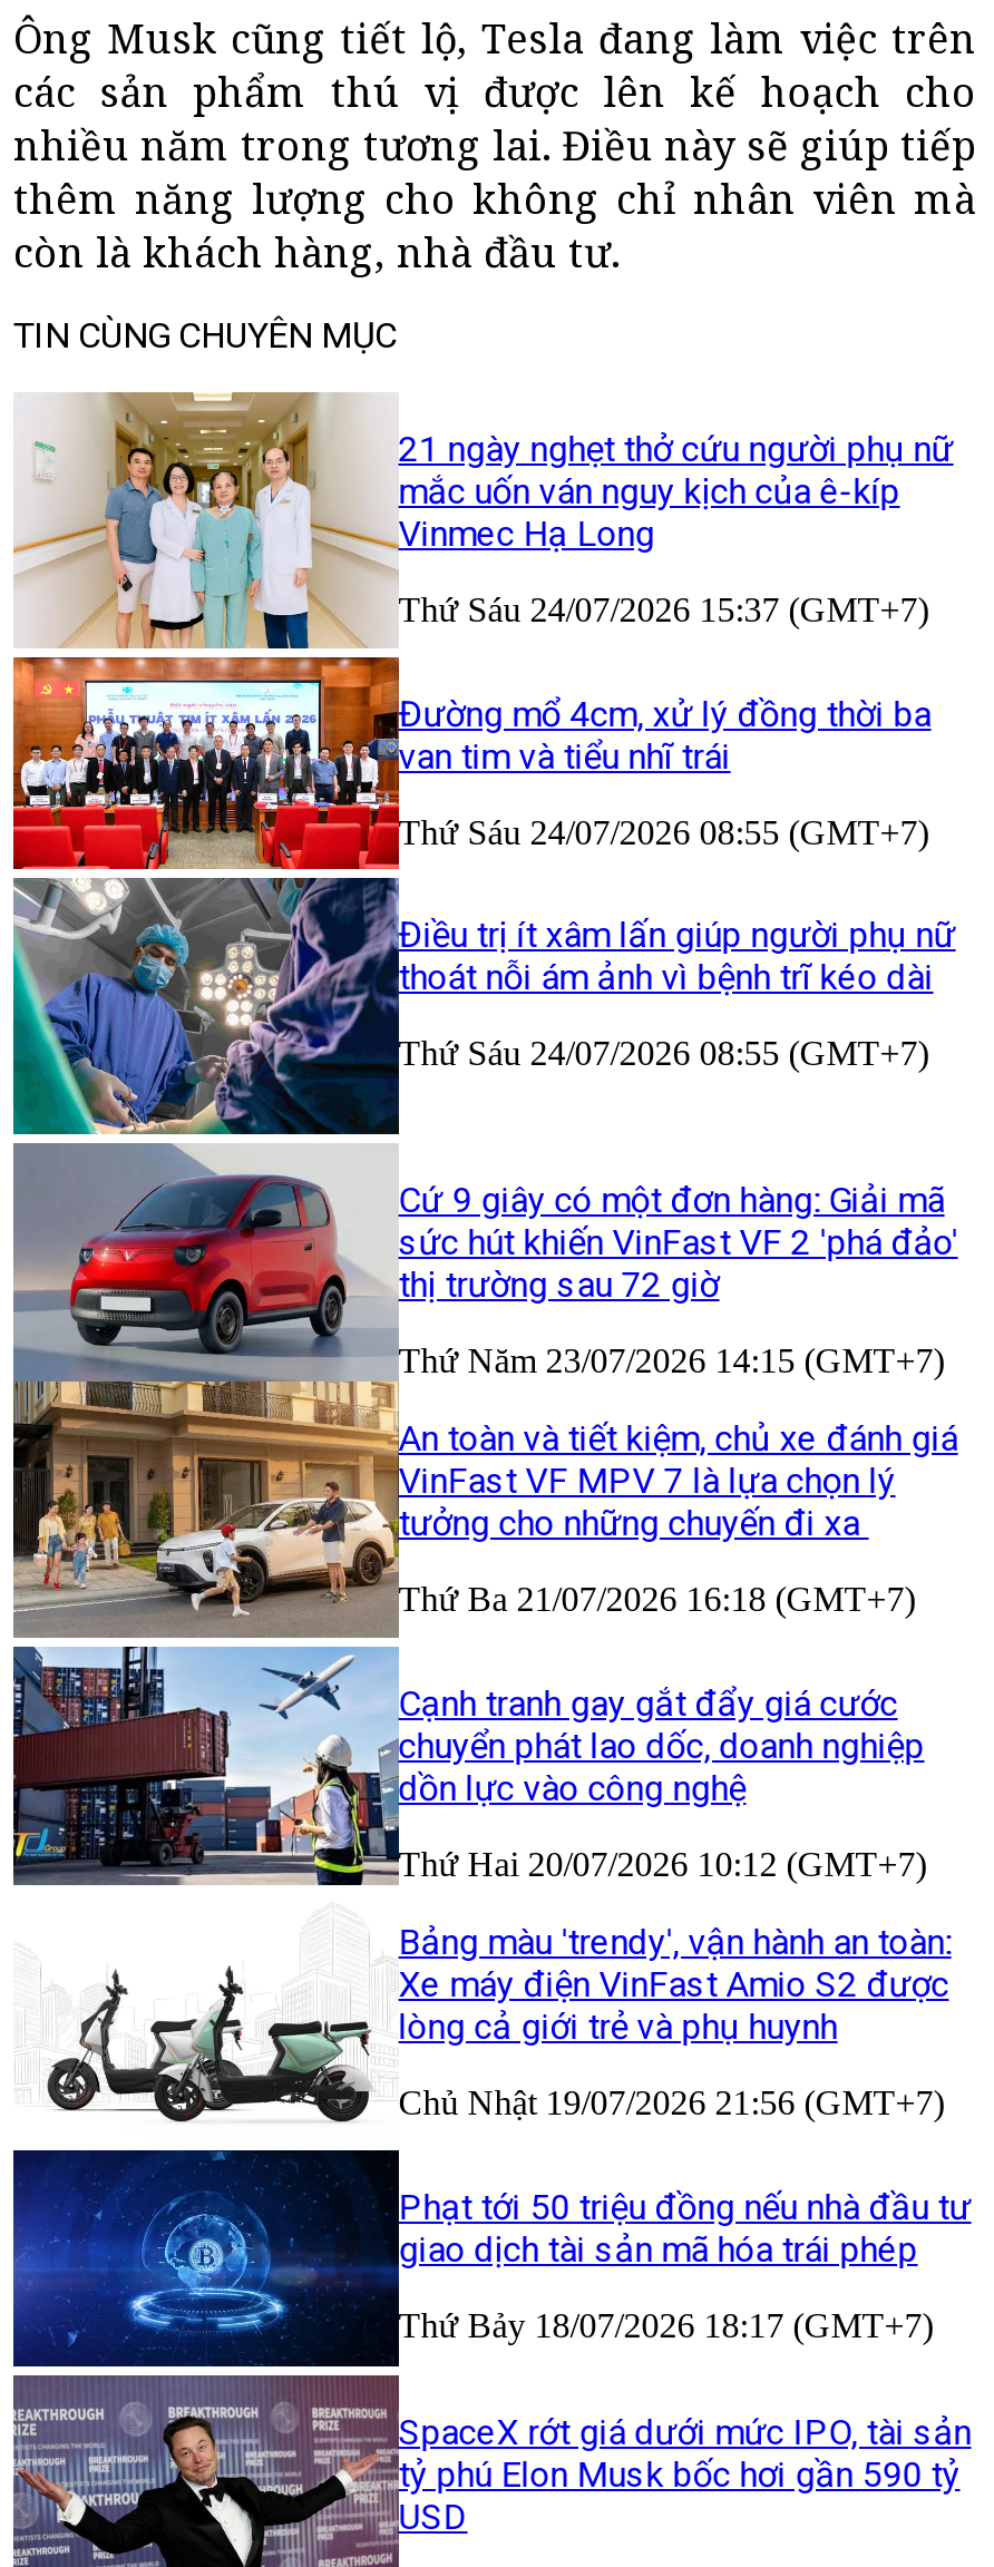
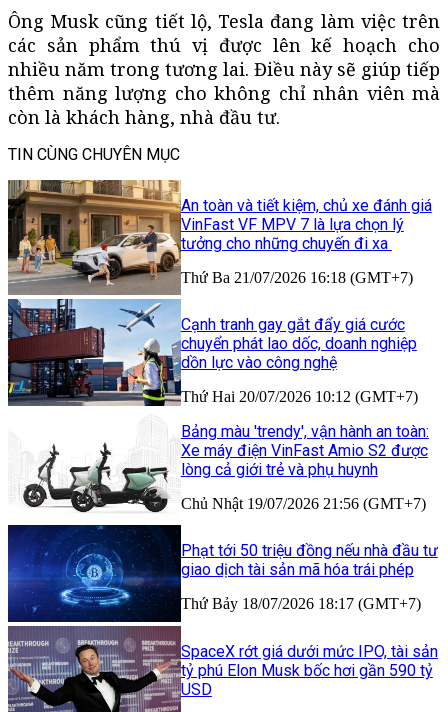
- [image]
- 21 ngày nghẹt thở cứu người phụ nữ
- mắc uốn ván nguy kịch của ê-kíp
- Vinmec Hạ Long
- Thứ Sáu 24/07/2026 15:37 (GMT+7)
- Đường mổ 4cm, xử lý đồng thời ba
- van tim và tiểu nhĩ trái
- Thứ Sáu 24/07/2026 08:55 (GMT+7)
- Điều trị ít xâm lấn giúp người phụ nữ
- thoát nỗi ám ảnh vì bệnh trĩ kéo dài
- Thứ Sáu 24/07/2026 08:55 (GMT+7)

- Cứ 9 giây có một đơn hàng: Giải mã
- sức hút khiến VinFast VF 2 'phá đảo'
- thị trường sau 72 giờ
- Thứ Năm 23/07/2026 14:15 (GMT+7)
